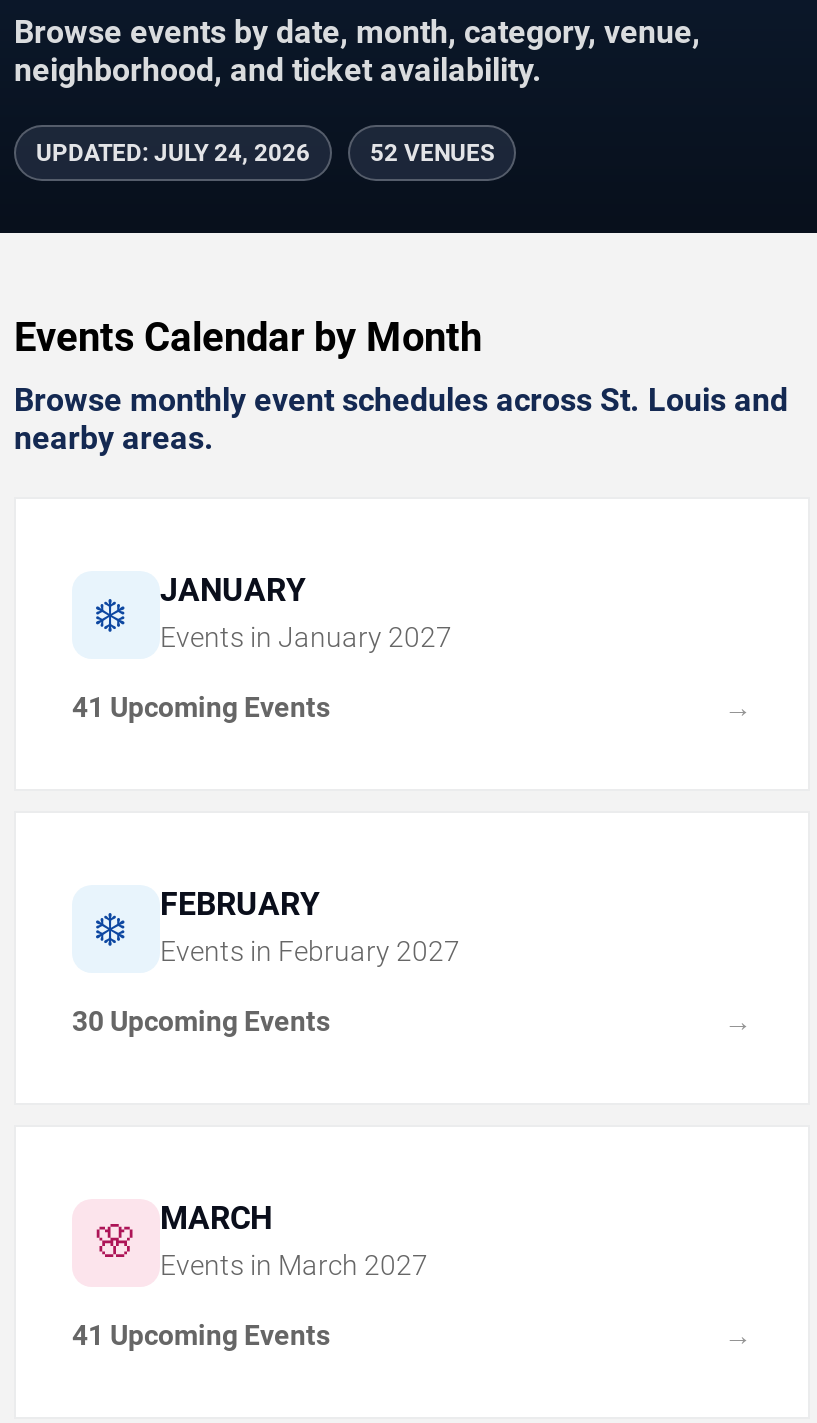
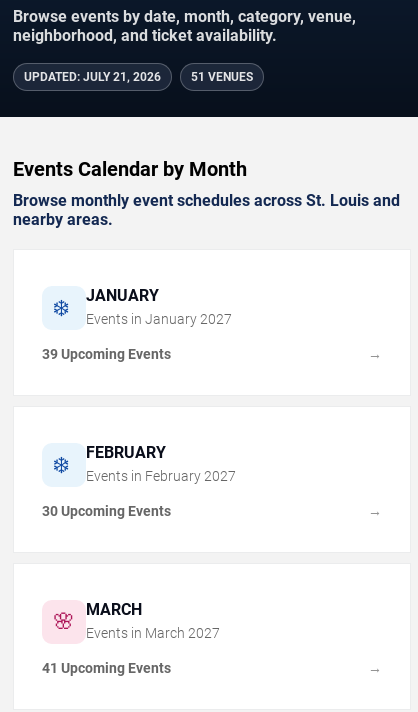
- UPDATED: JULY 24, 2026
+ UPDATED: JULY 21, 2026

- 52 VENUES
+ 51 VENUES

- 41 Upcoming Events
+ 39 Upcoming Events
